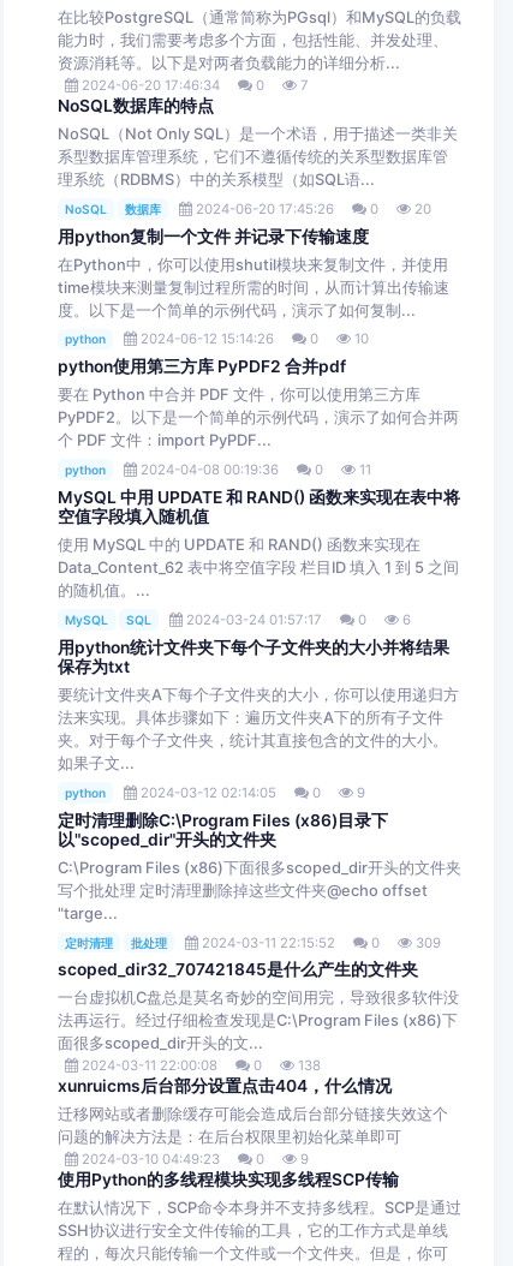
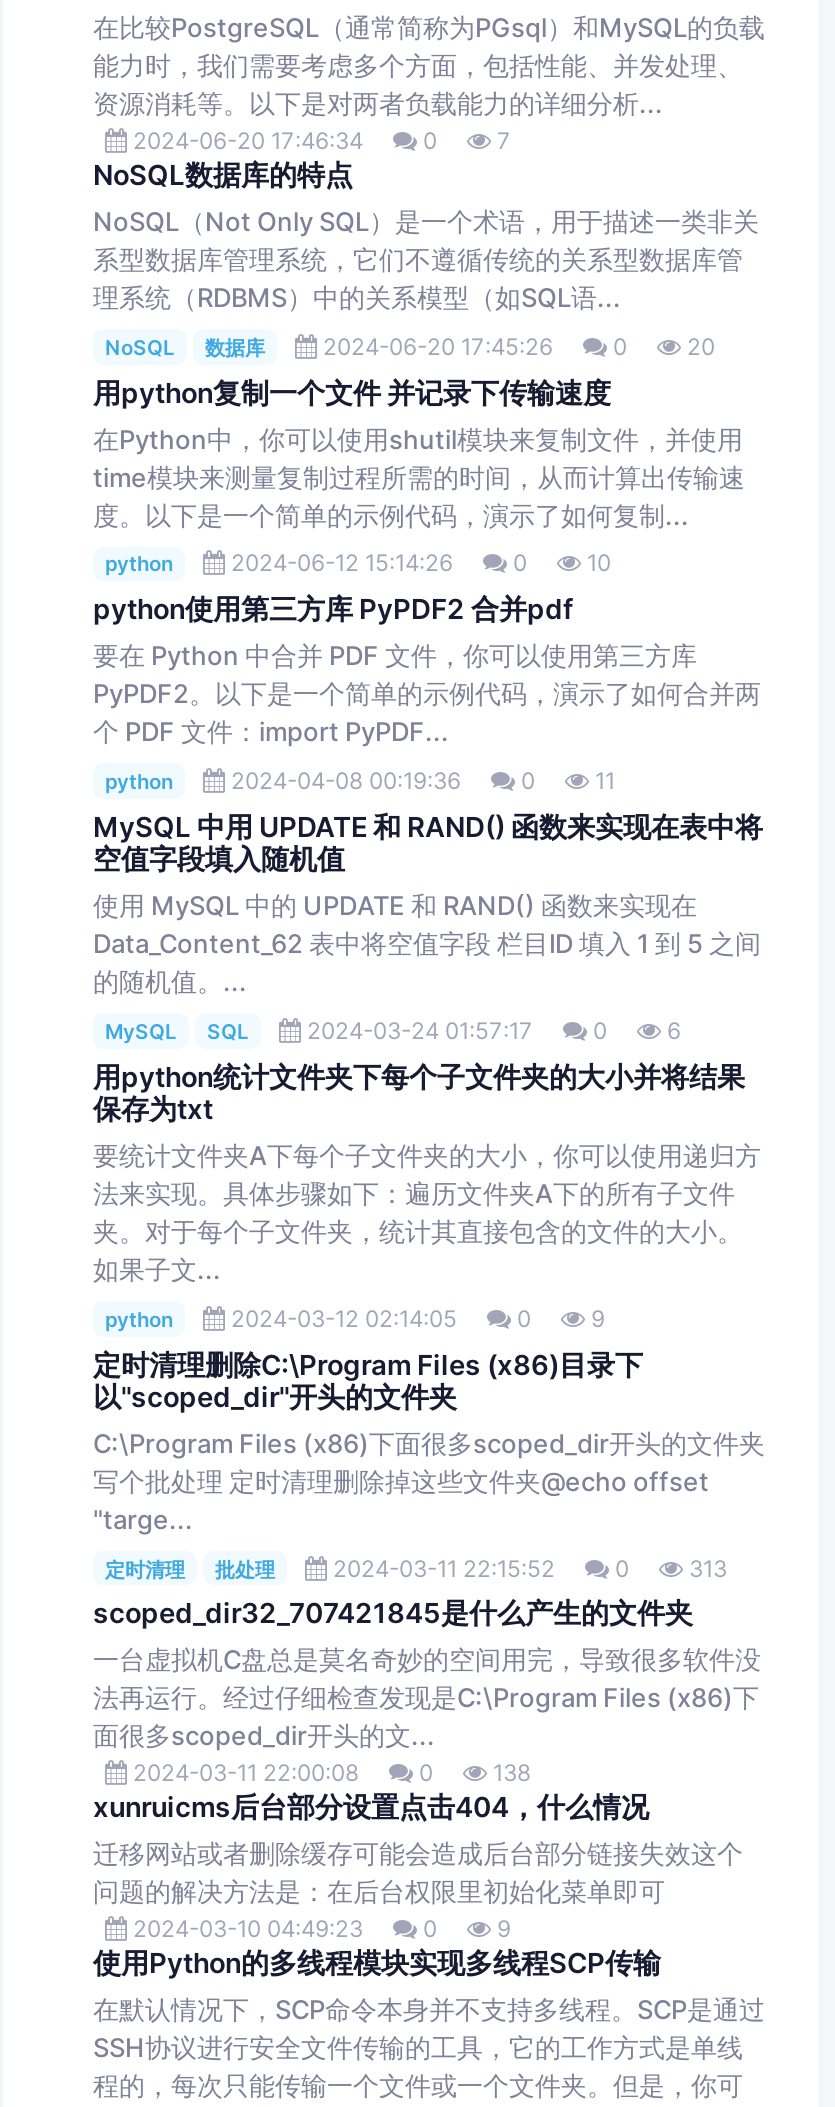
- 2024-03-11 22:15:52 0 309
+ 2024-03-11 22:15:52 0 313
